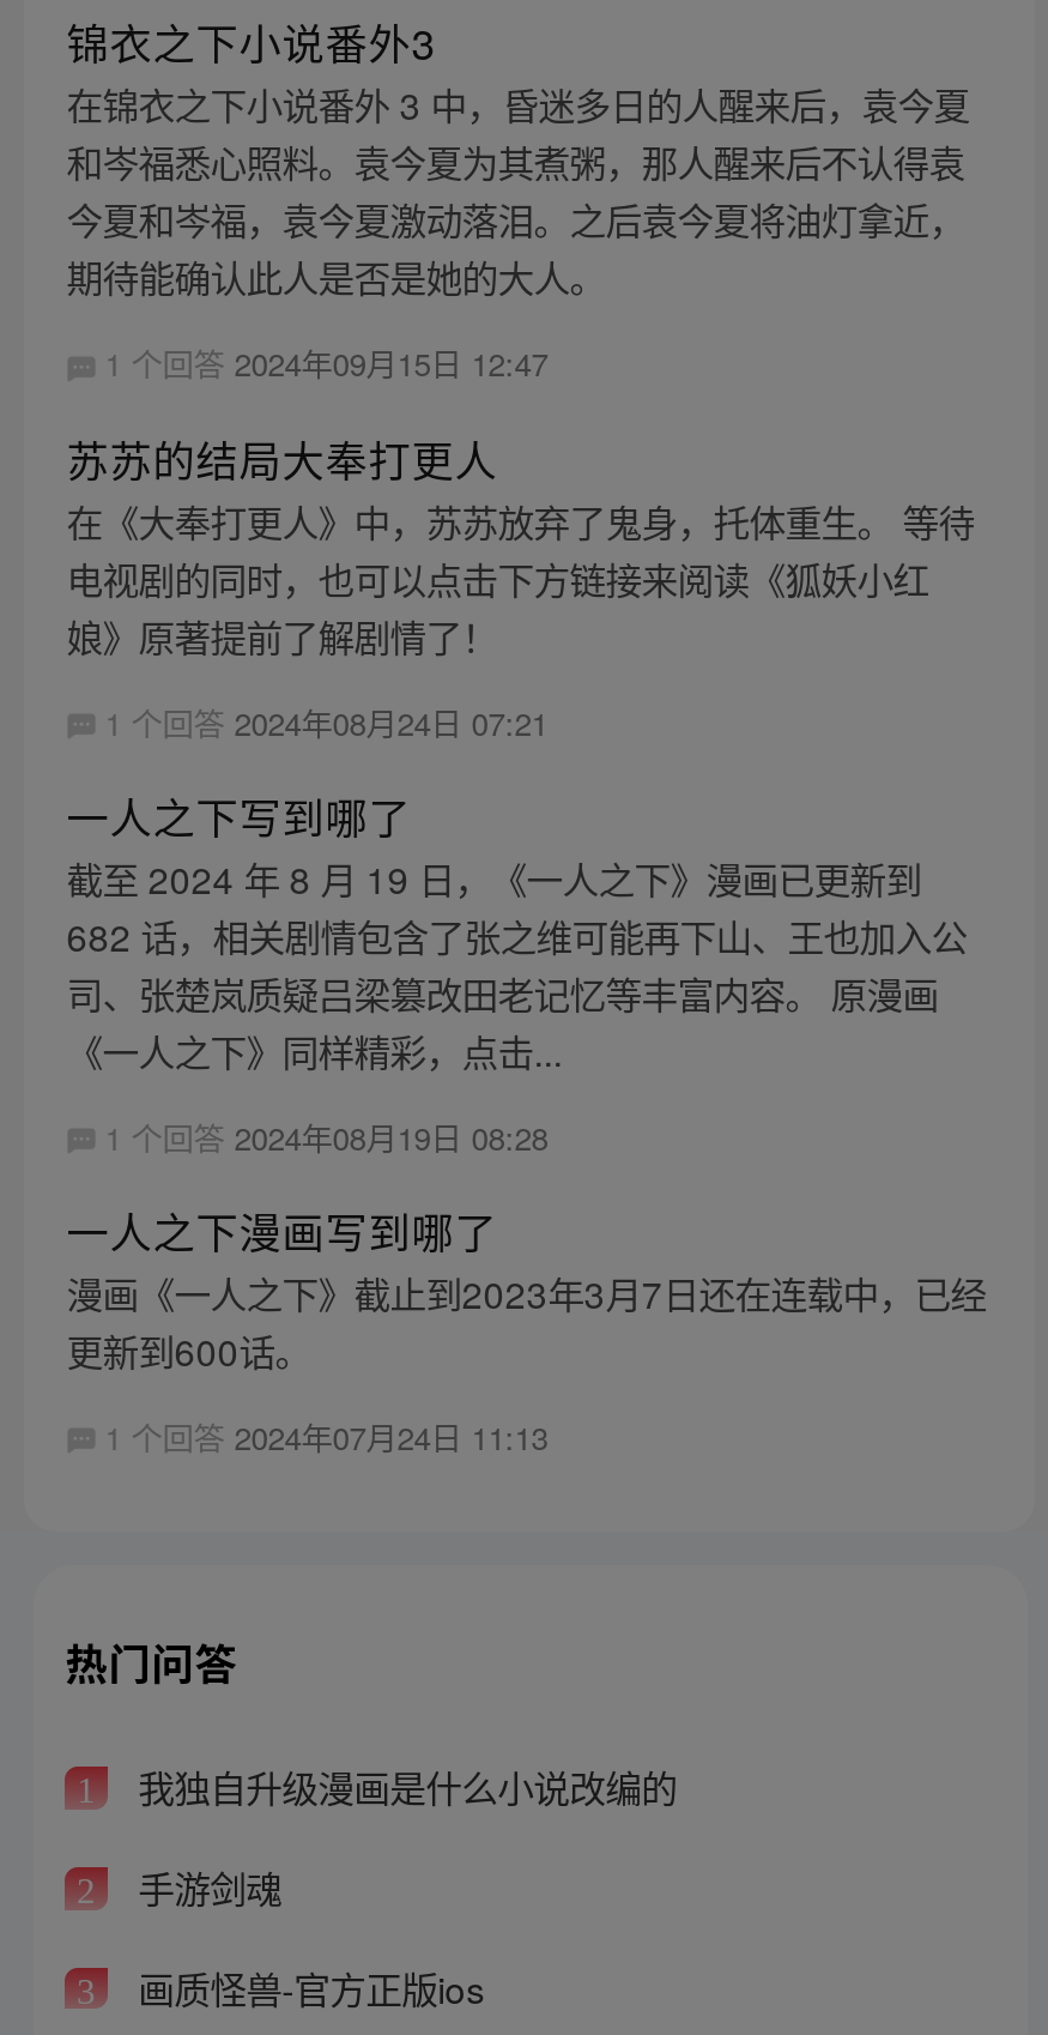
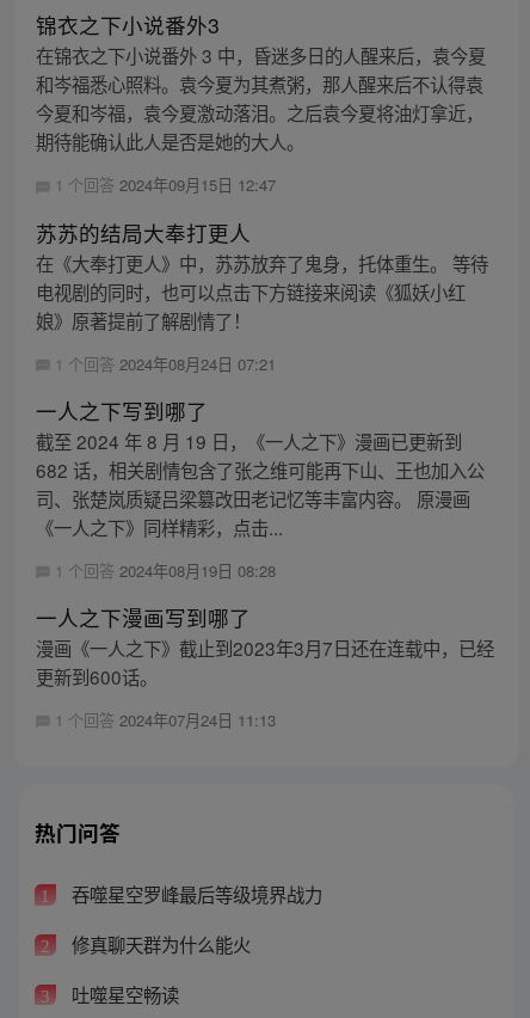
- 我独自升级漫画是什么小说改编的
+ 吞噬星空罗峰最后等级境界战力

- 手游剑魂
+ 修真聊天群为什么能火

- 画质怪兽-官方正版ios
+ 吐噬星空畅读
